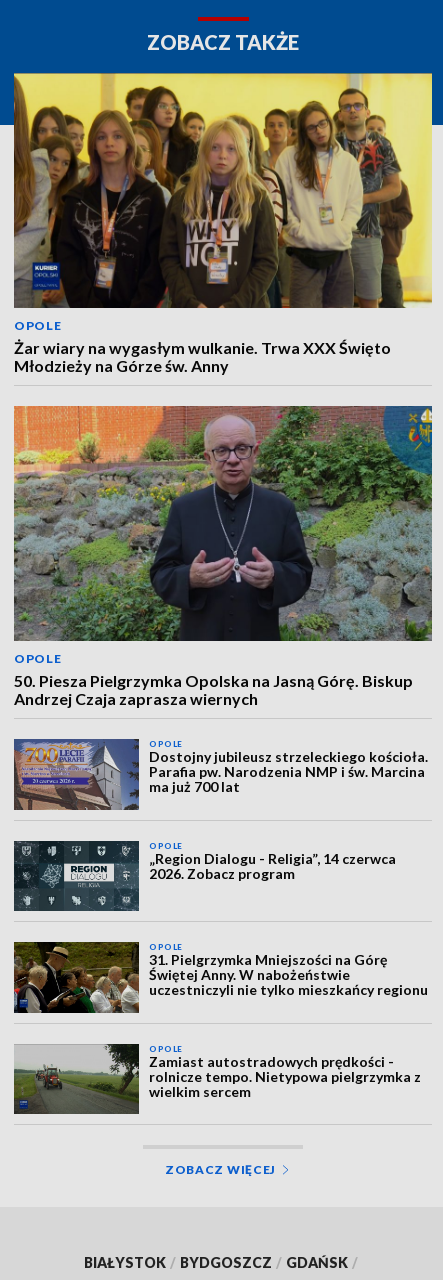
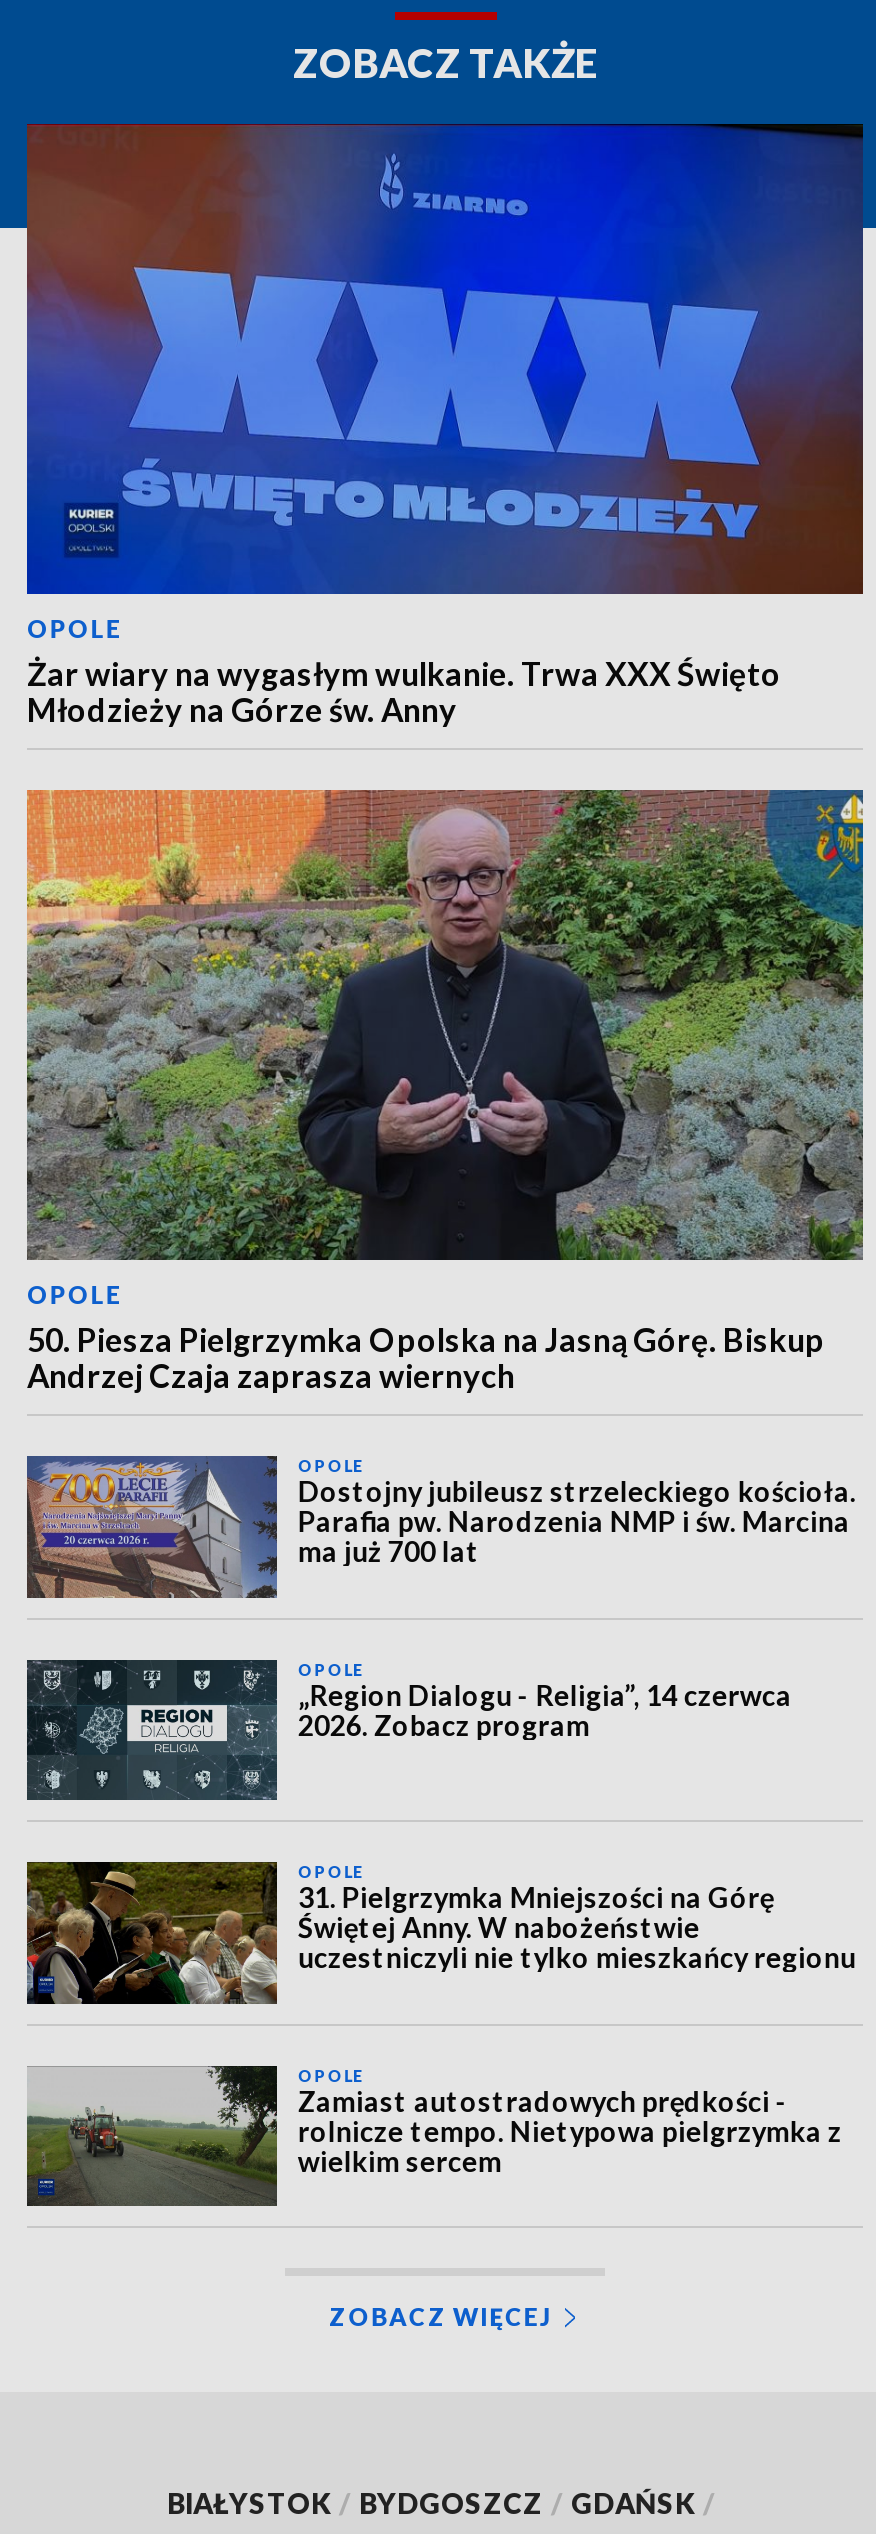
- [image]
+ [image]
